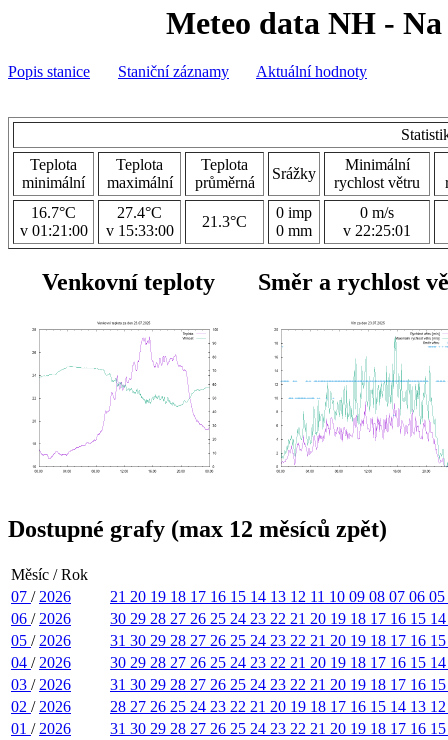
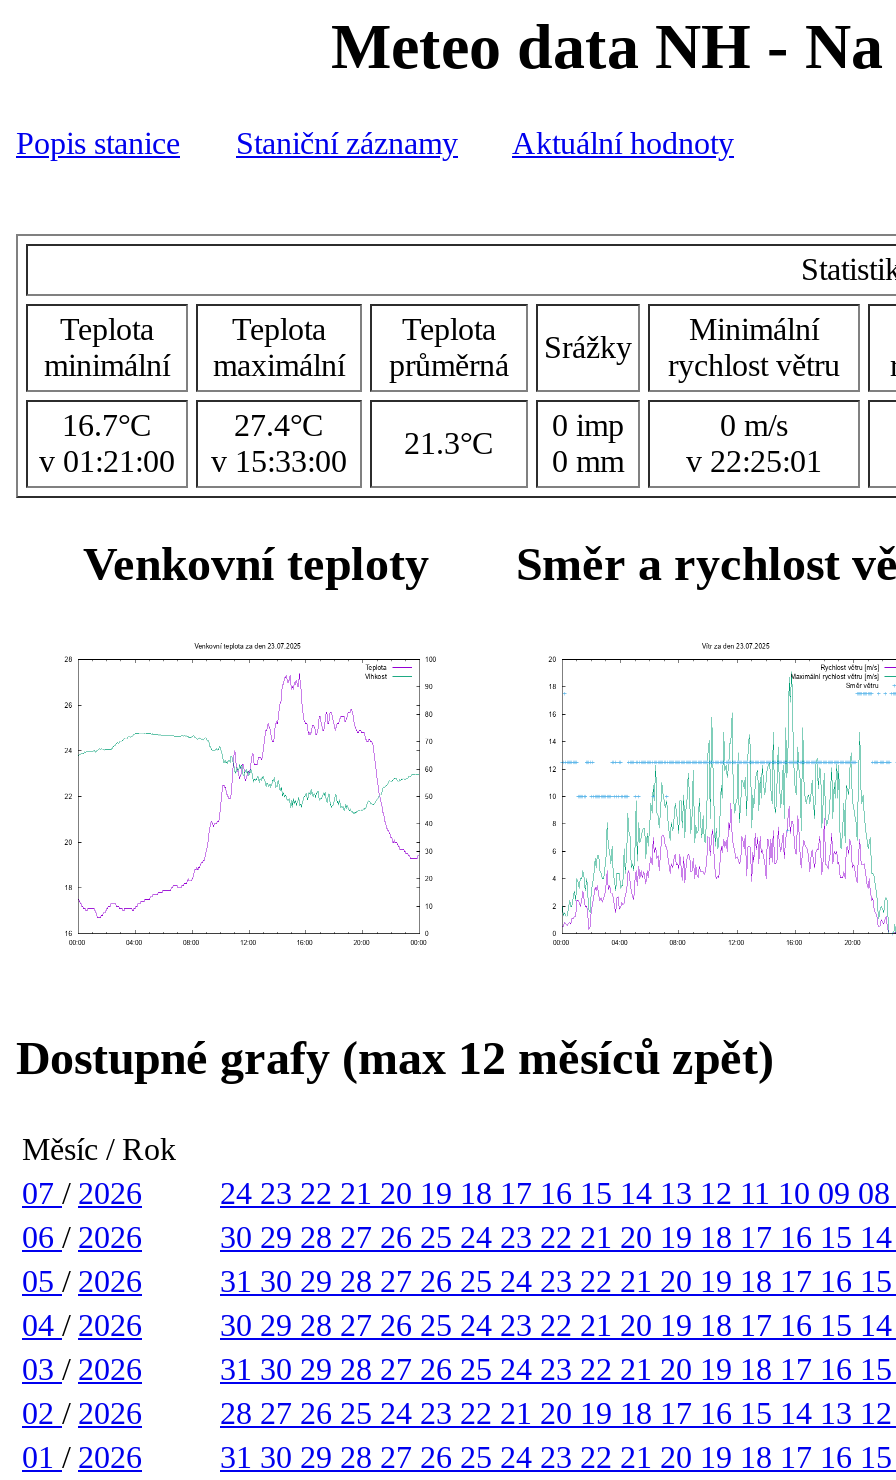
- 21 20 19 18 17 16 15 14 13 12 11 10 09 08 07 06 05
+ 24 23 22 21 20 19 18 17 16 15 14 13 12 11 10 09 08
